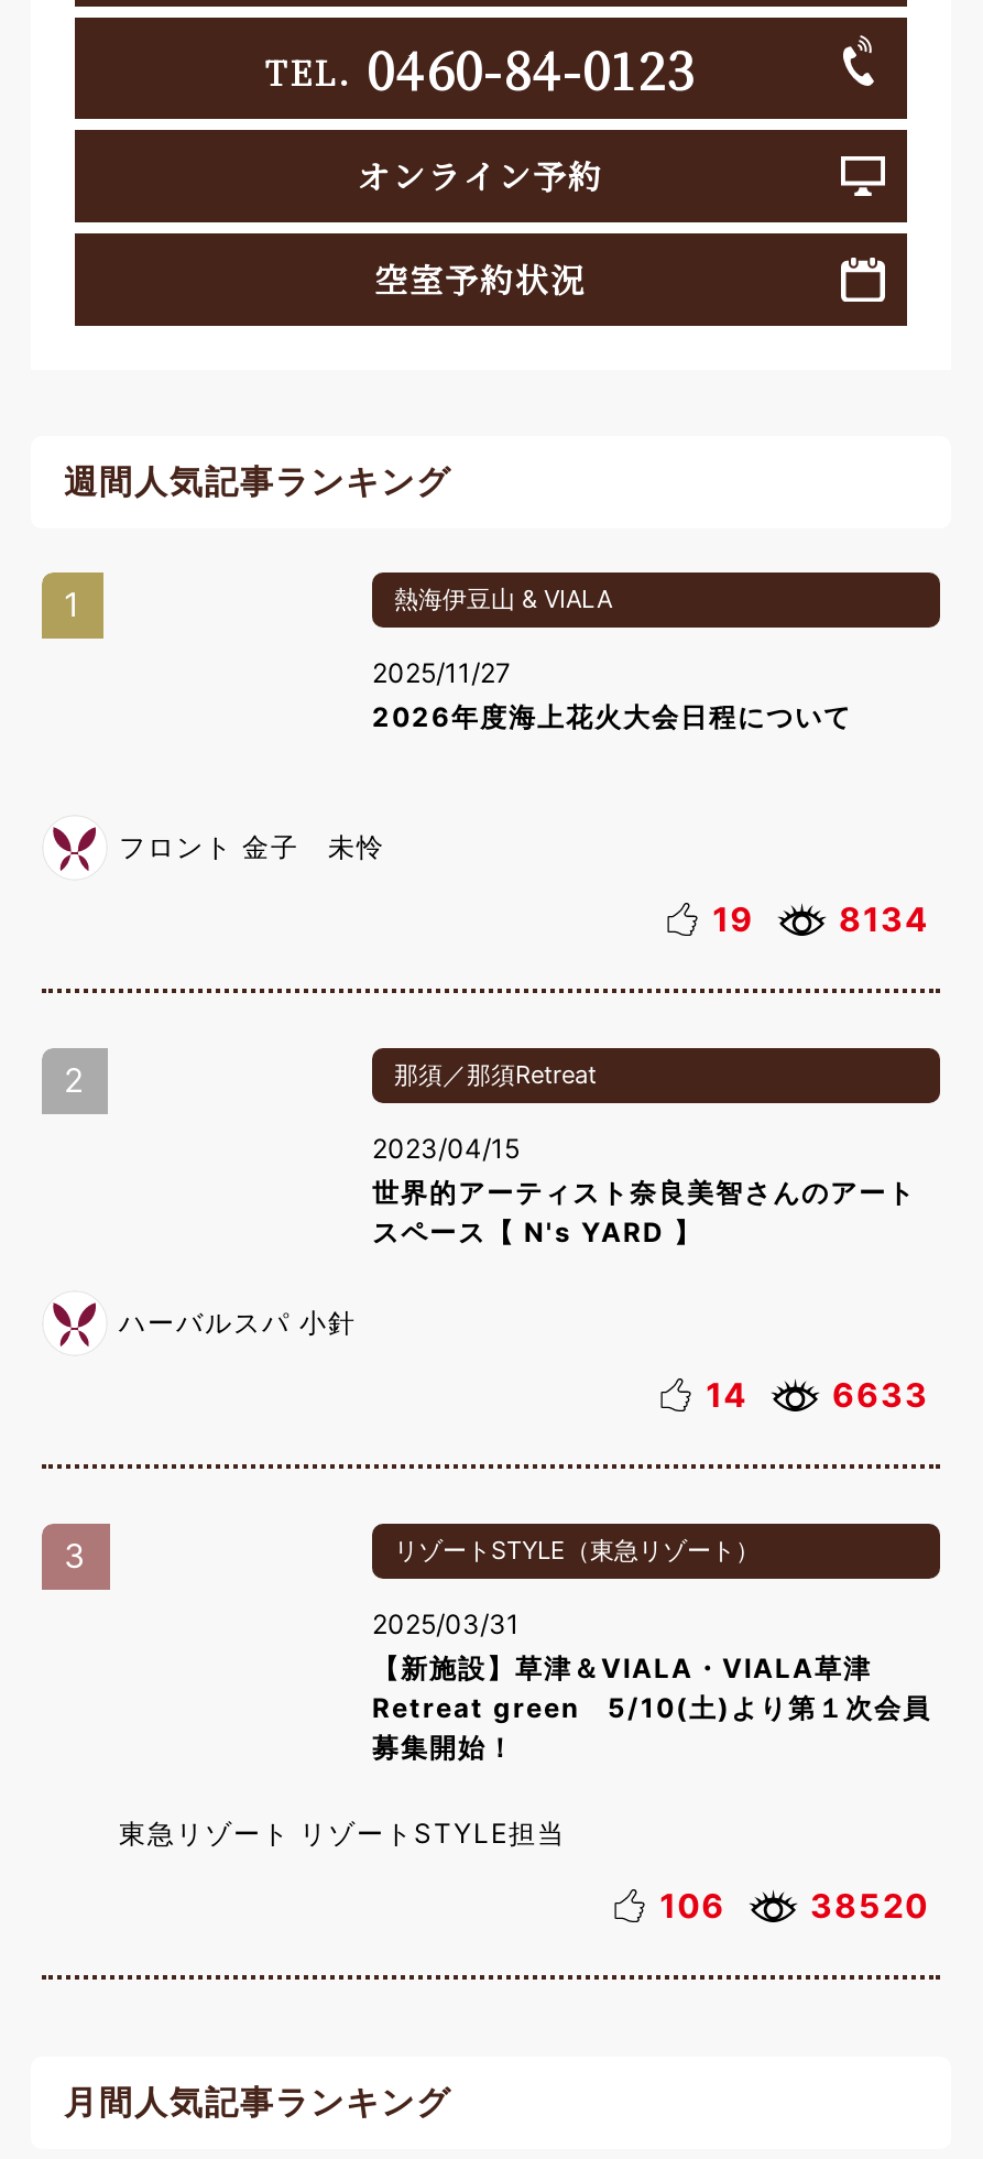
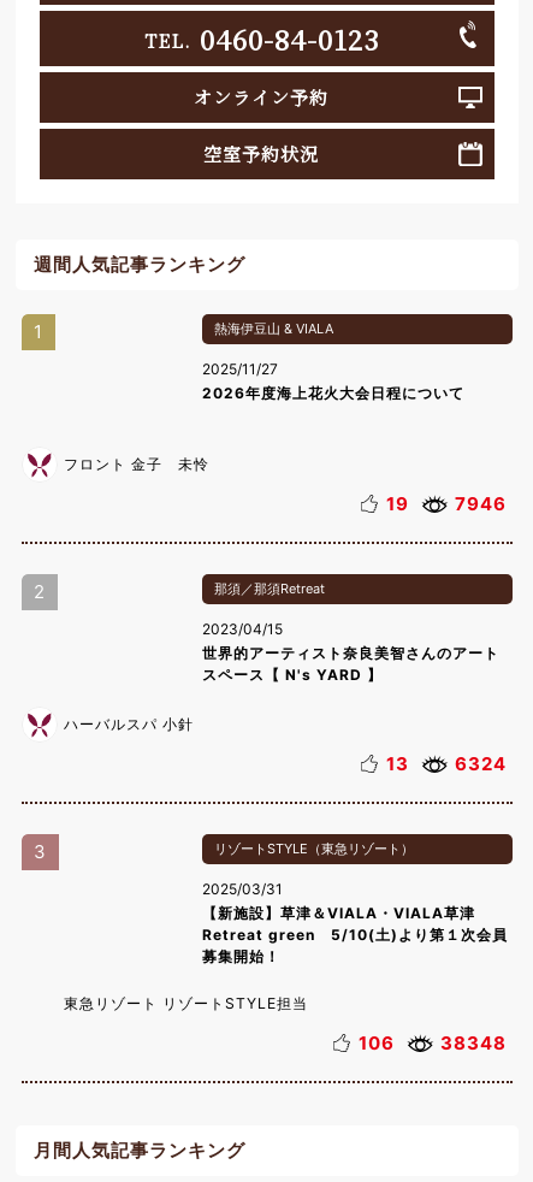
- 8134
+ 7946

- 14
+ 13

- 6633
+ 6324

- 38520
+ 38348
